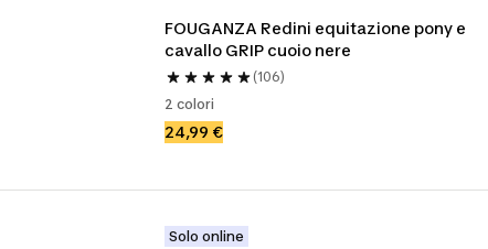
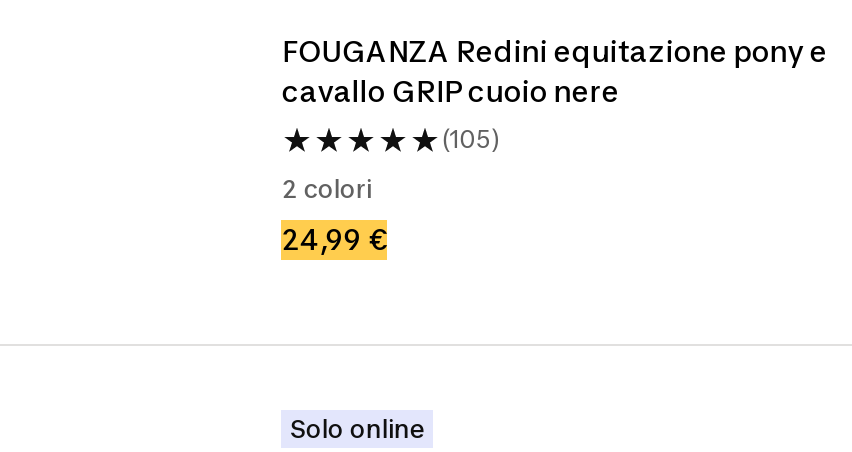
- (106)
+ (105)
